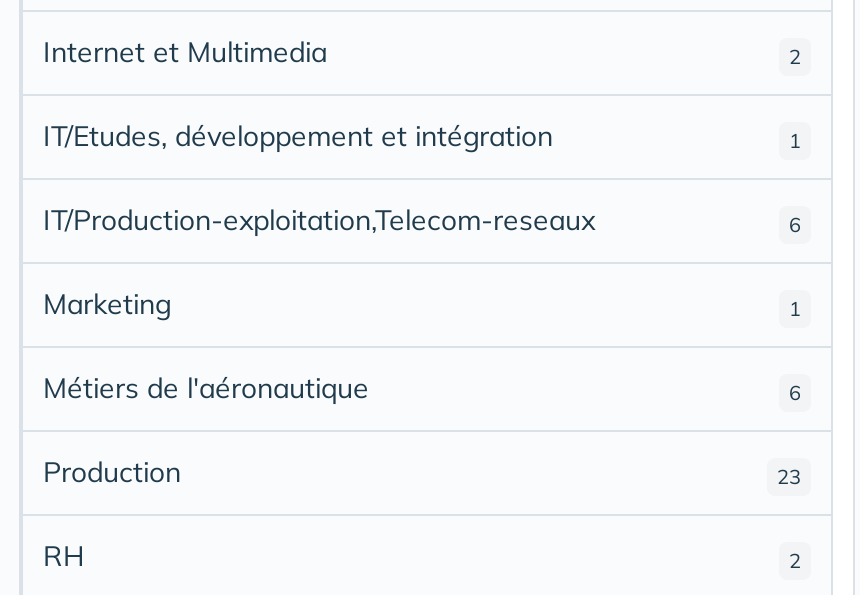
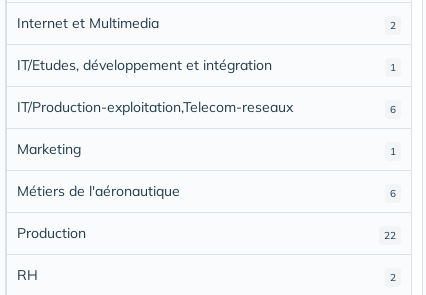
- 23
+ 22
